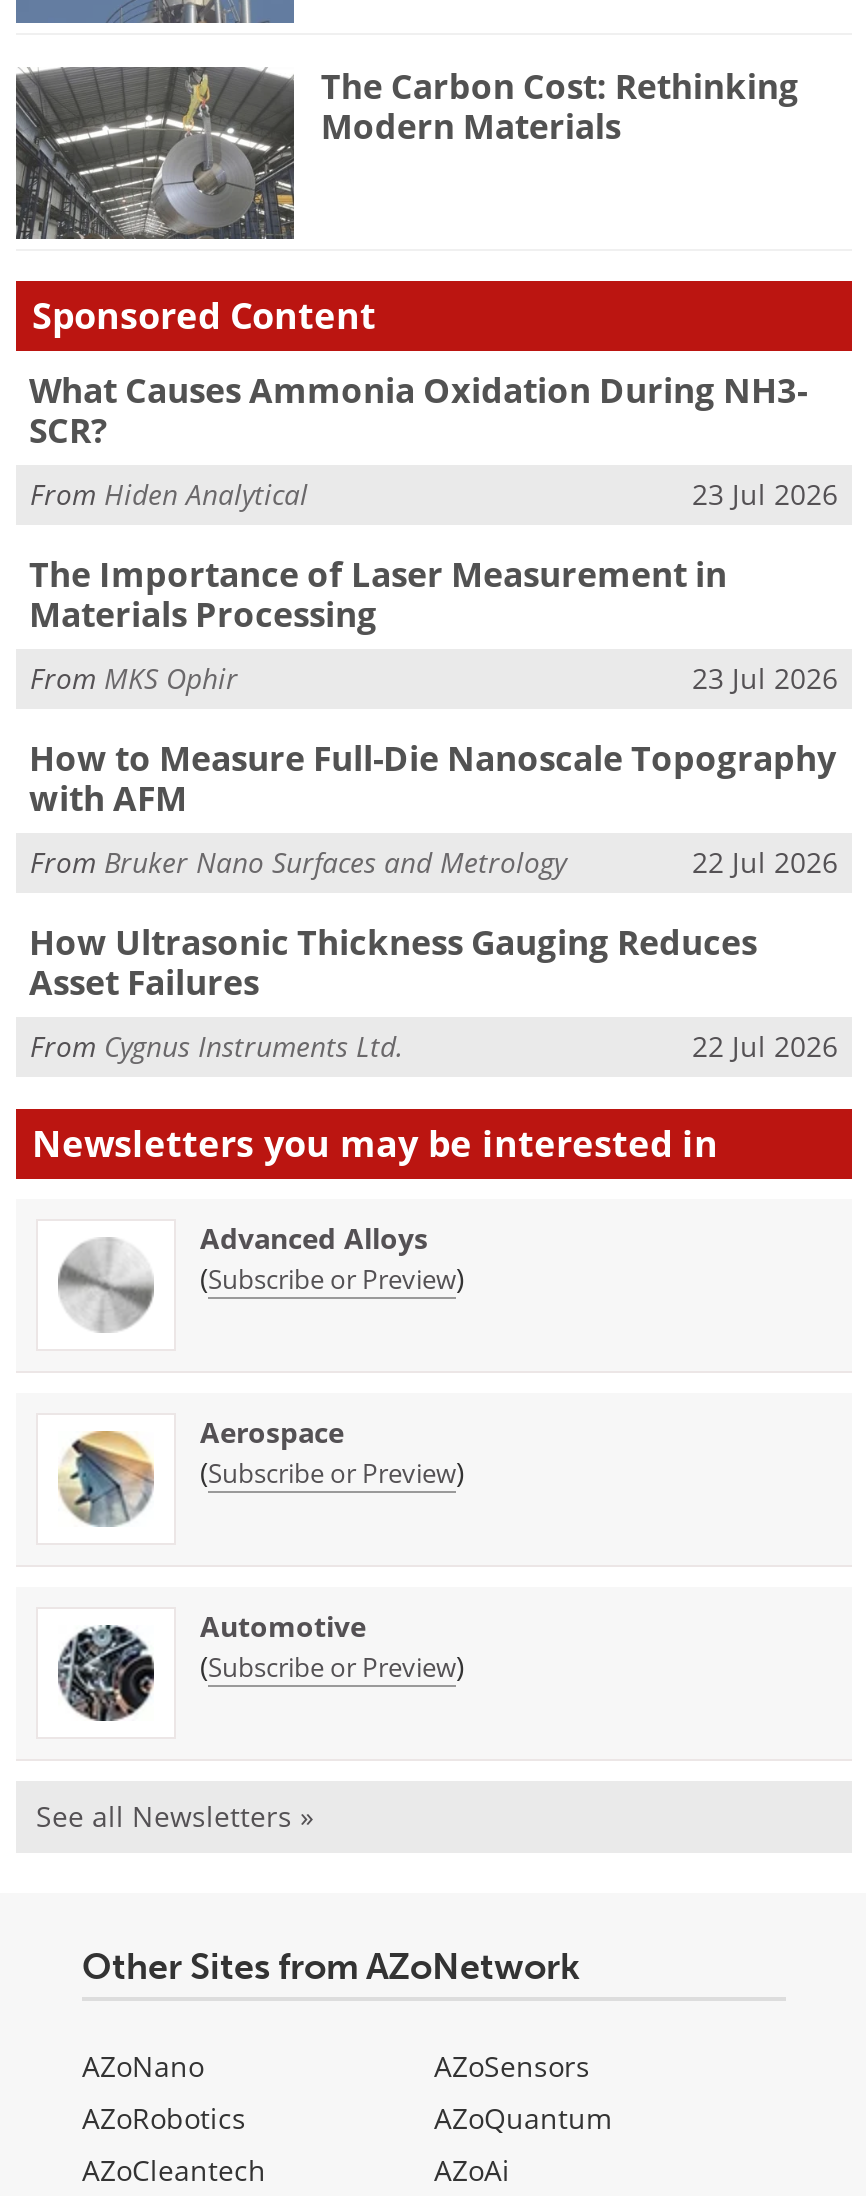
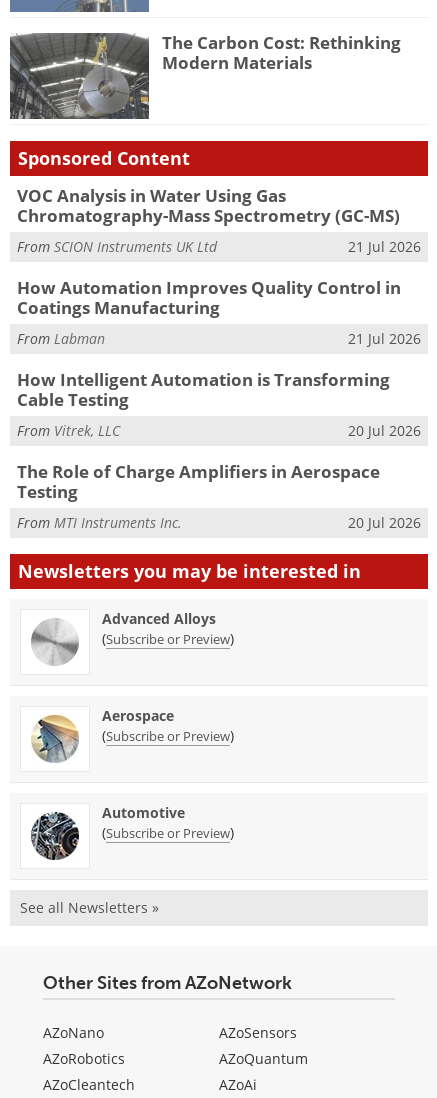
- What Causes Ammonia Oxidation During NH3-
- SCR?
+ VOC Analysis in Water Using Gas
+ Chromatography-Mass Spectrometry (GC-MS)

- From Hiden Analytical
- 23 Jul 2026
+ From SCION Instruments UK Ltd
+ 21 Jul 2026

- The Importance of Laser Measurement in
- Materials Processing
+ How Automation Improves Quality Control in
+ Coatings Manufacturing

- From MKS Ophir
- 23 Jul 2026
+ From Labman
+ 21 Jul 2026

- How to Measure Full-Die Nanoscale Topography
- with AFM
+ How Intelligent Automation is Transforming
+ Cable Testing

- From Bruker Nano Surfaces and Metrology
- 22 Jul 2026
+ From Vitrek, LLC
+ 20 Jul 2026

- How Ultrasonic Thickness Gauging Reduces
- Asset Failures
+ The Role of Charge Amplifiers in Aerospace
+ Testing

- From Cygnus Instruments Ltd.
- 22 Jul 2026
+ From MTI Instruments Inc.
+ 20 Jul 2026
